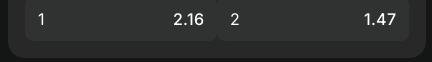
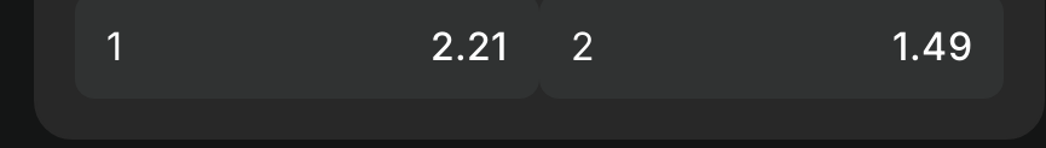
- 2.16 2
+ 2.21 2

- 1.47
+ 1.49
